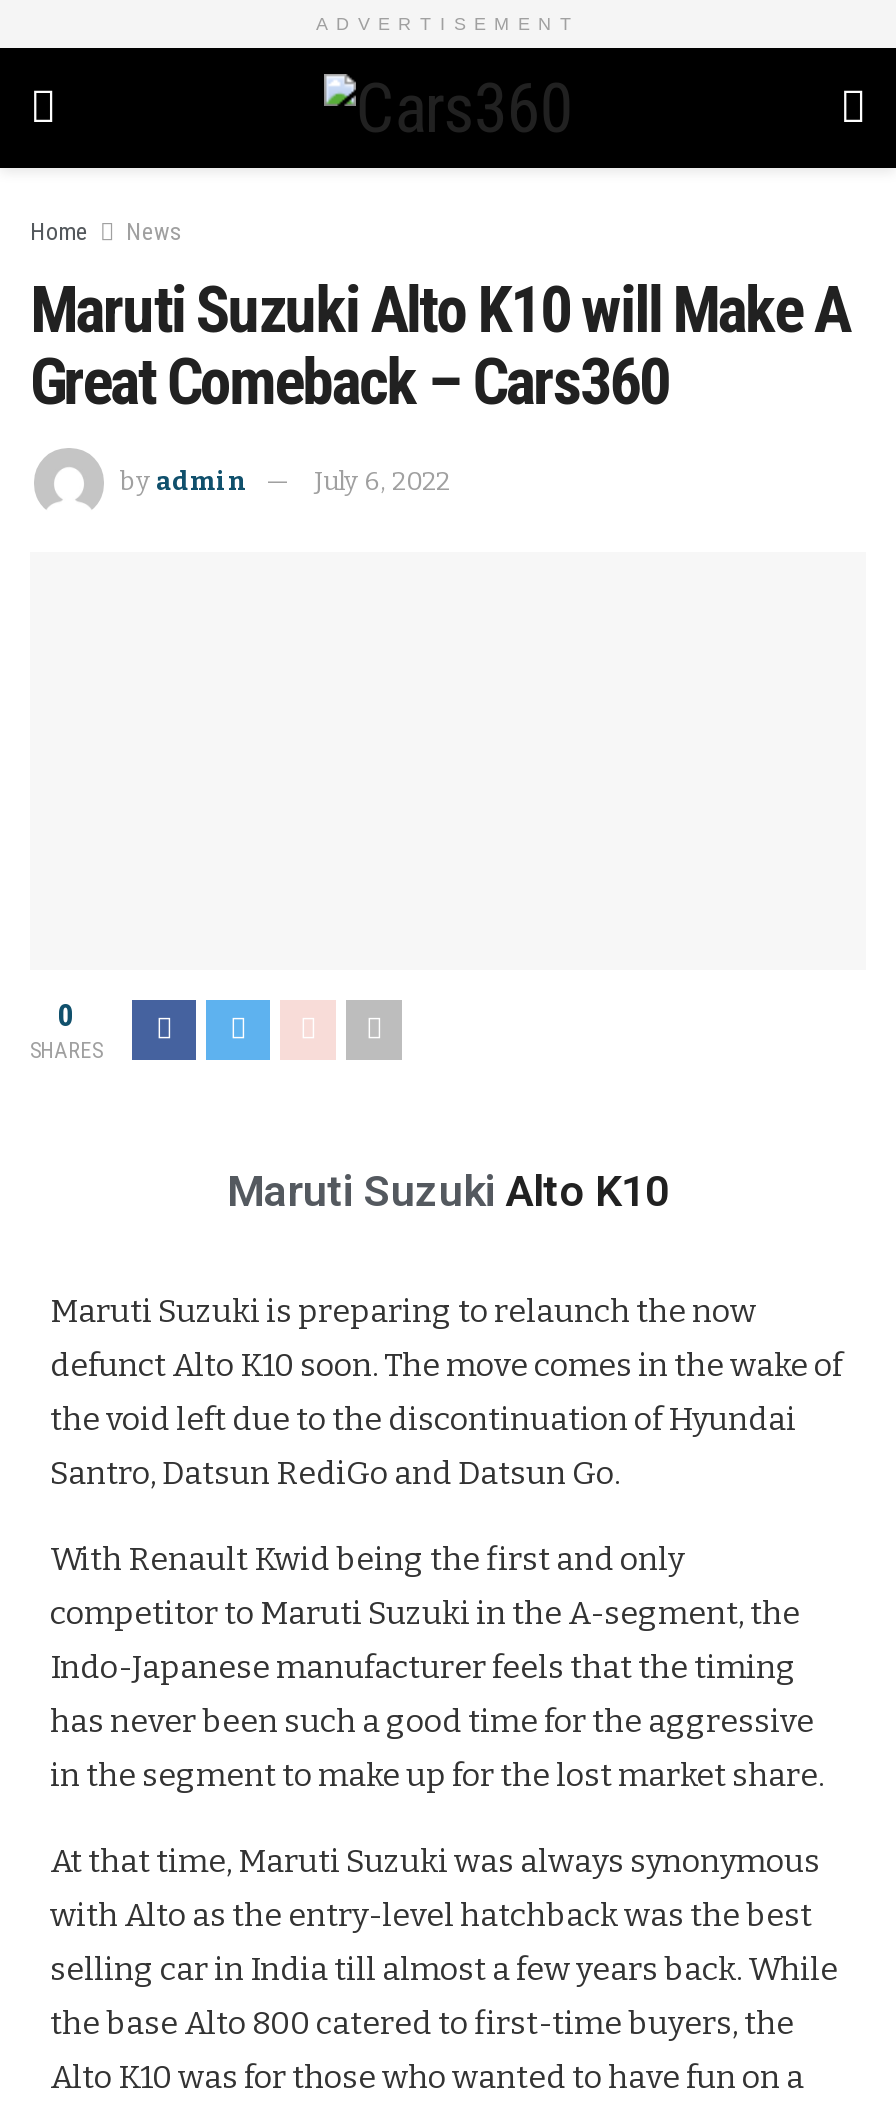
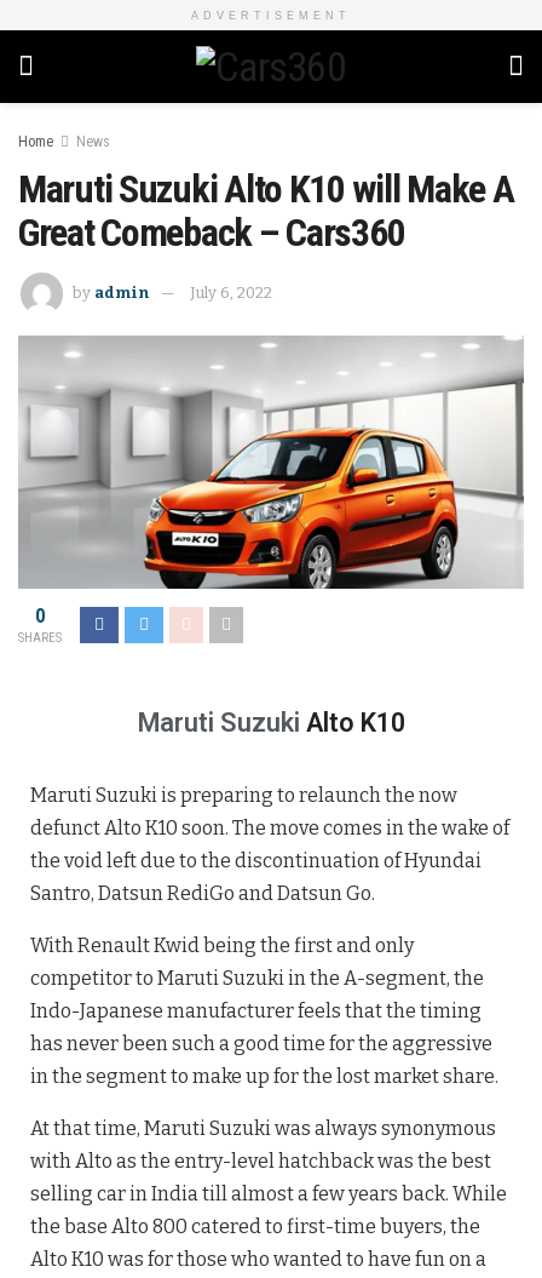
+ [image]
